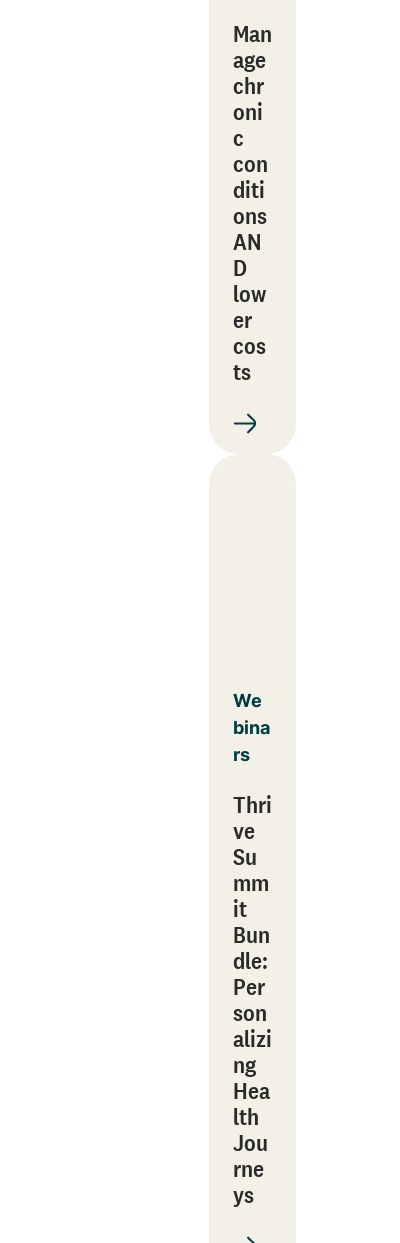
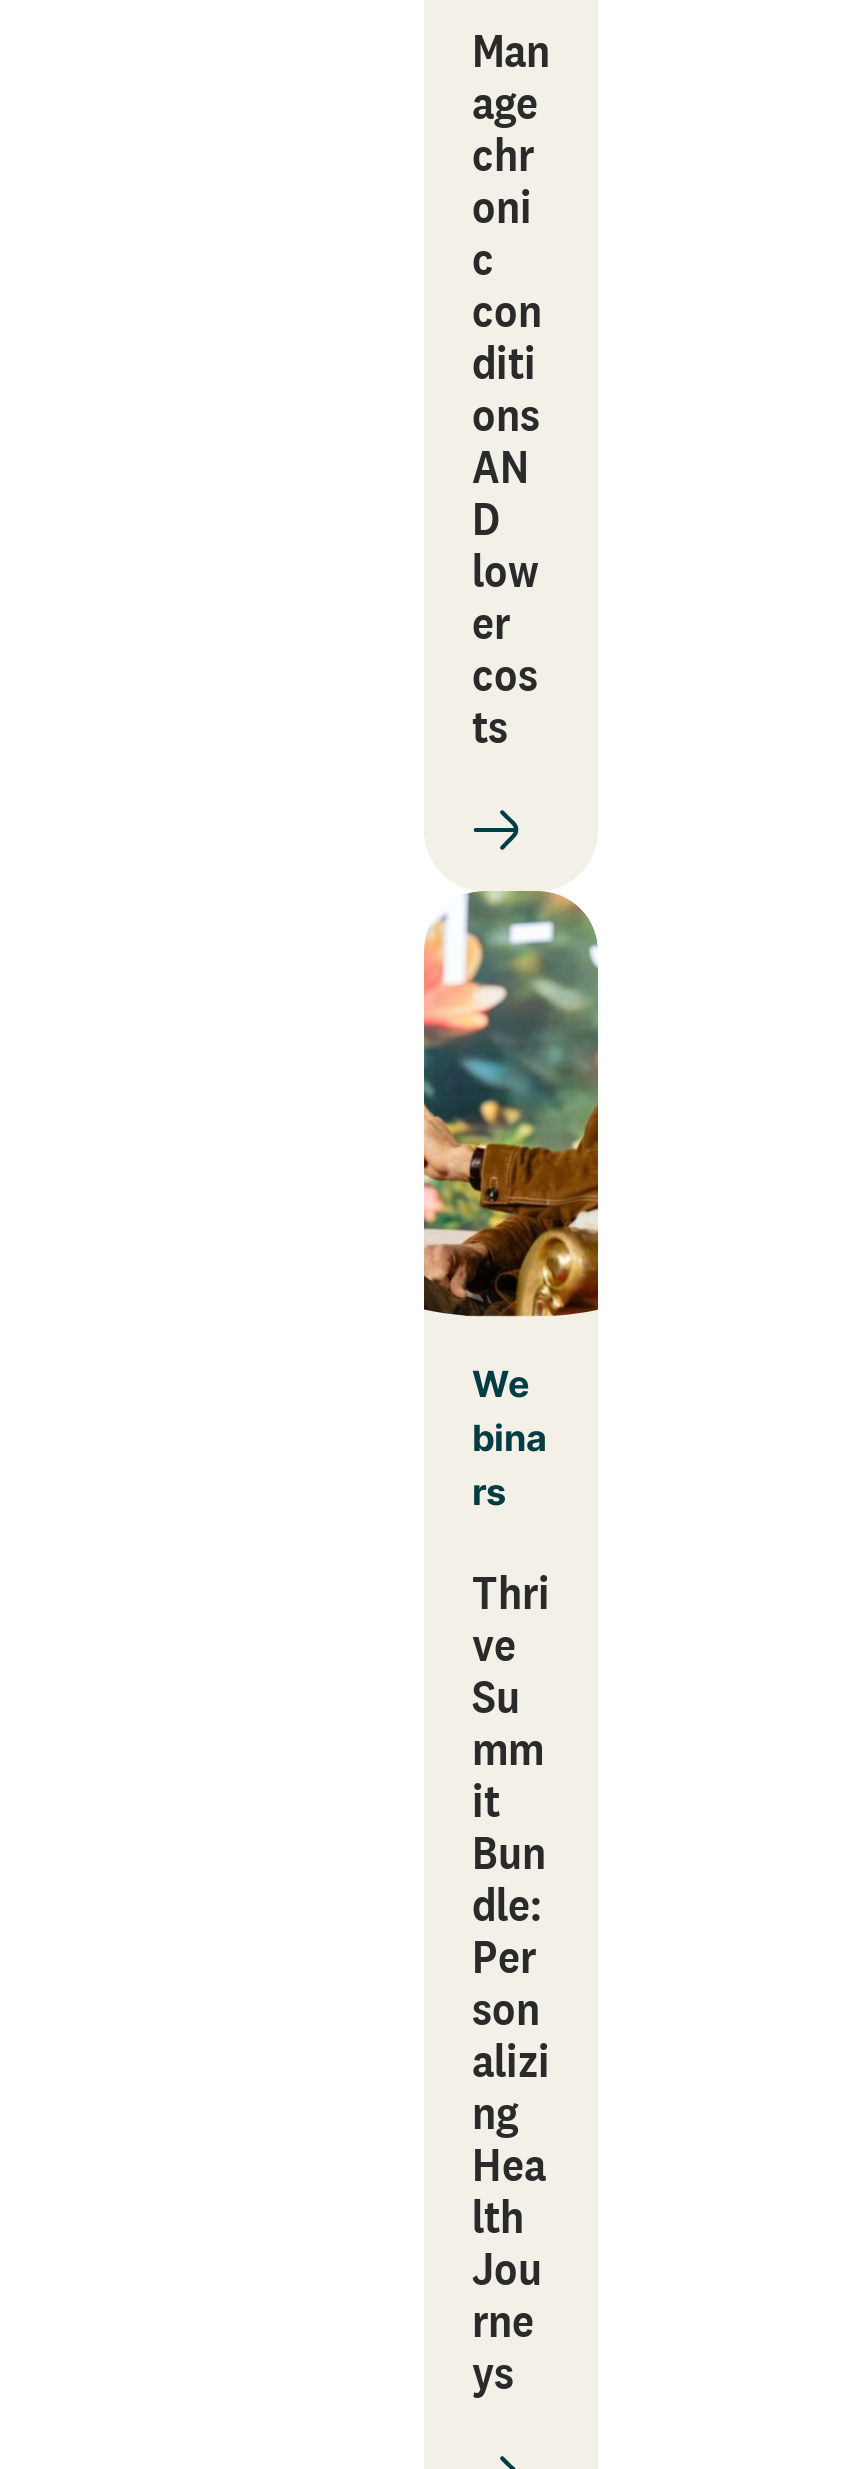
+ [image]
